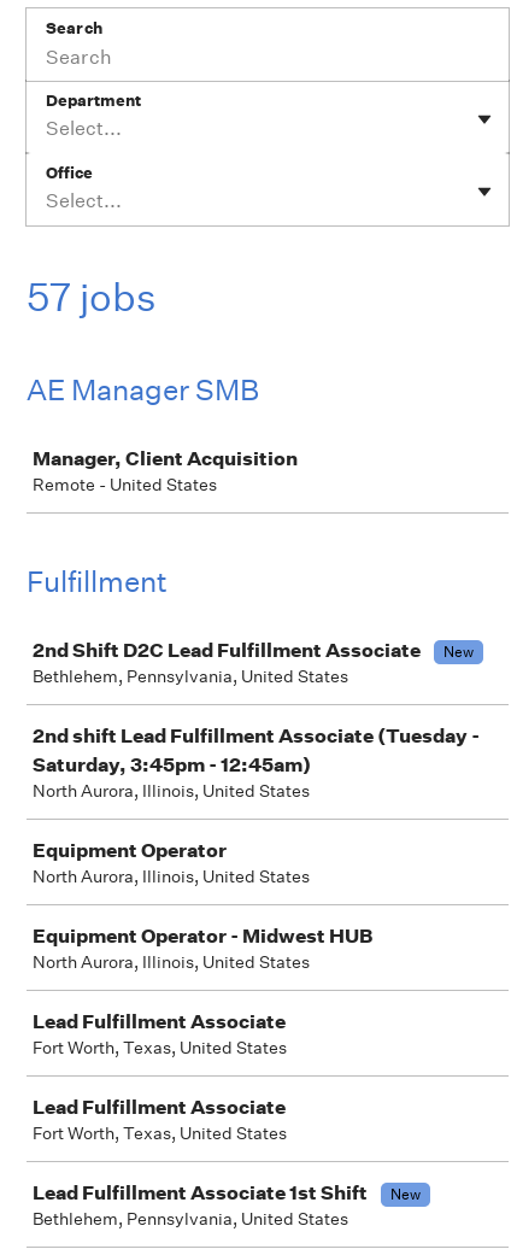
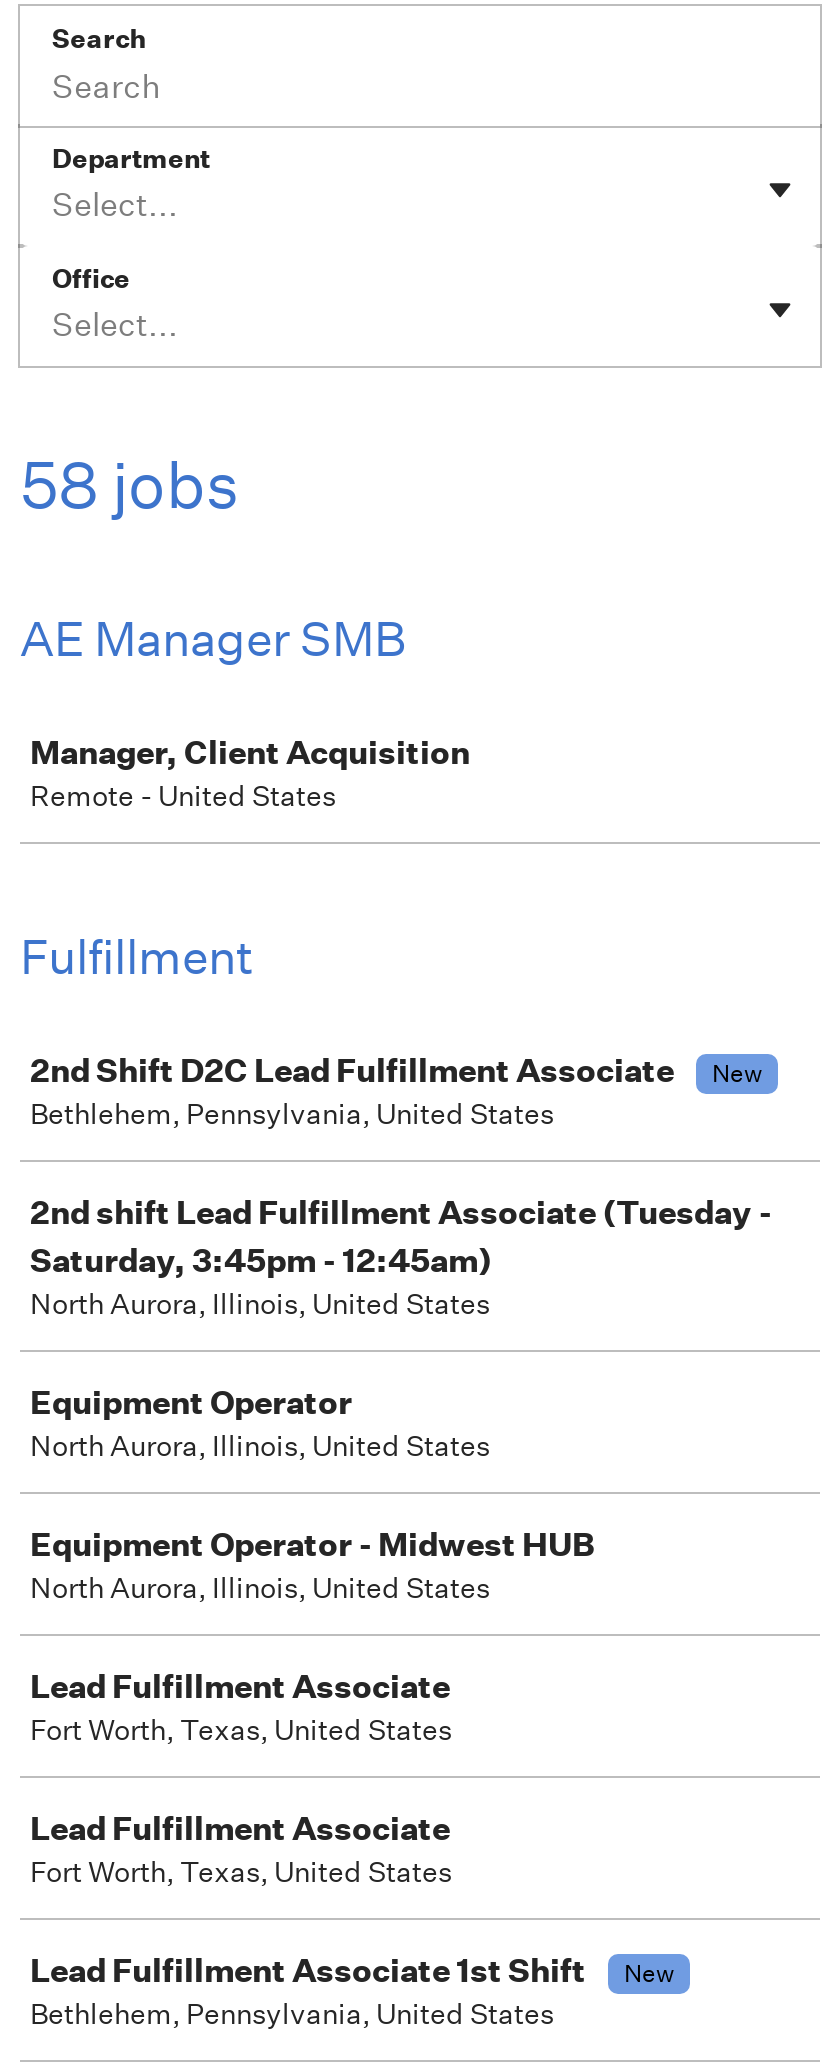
- 57 jobs
+ 58 jobs
